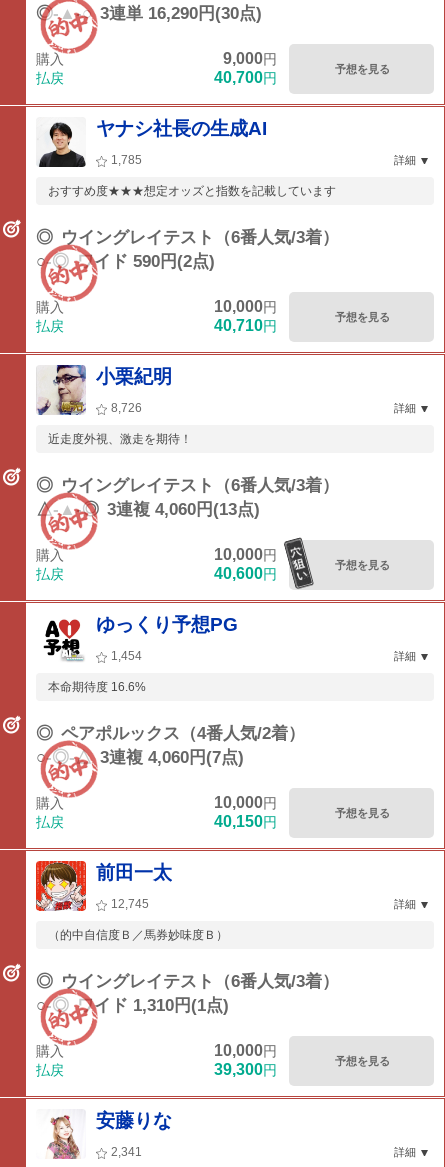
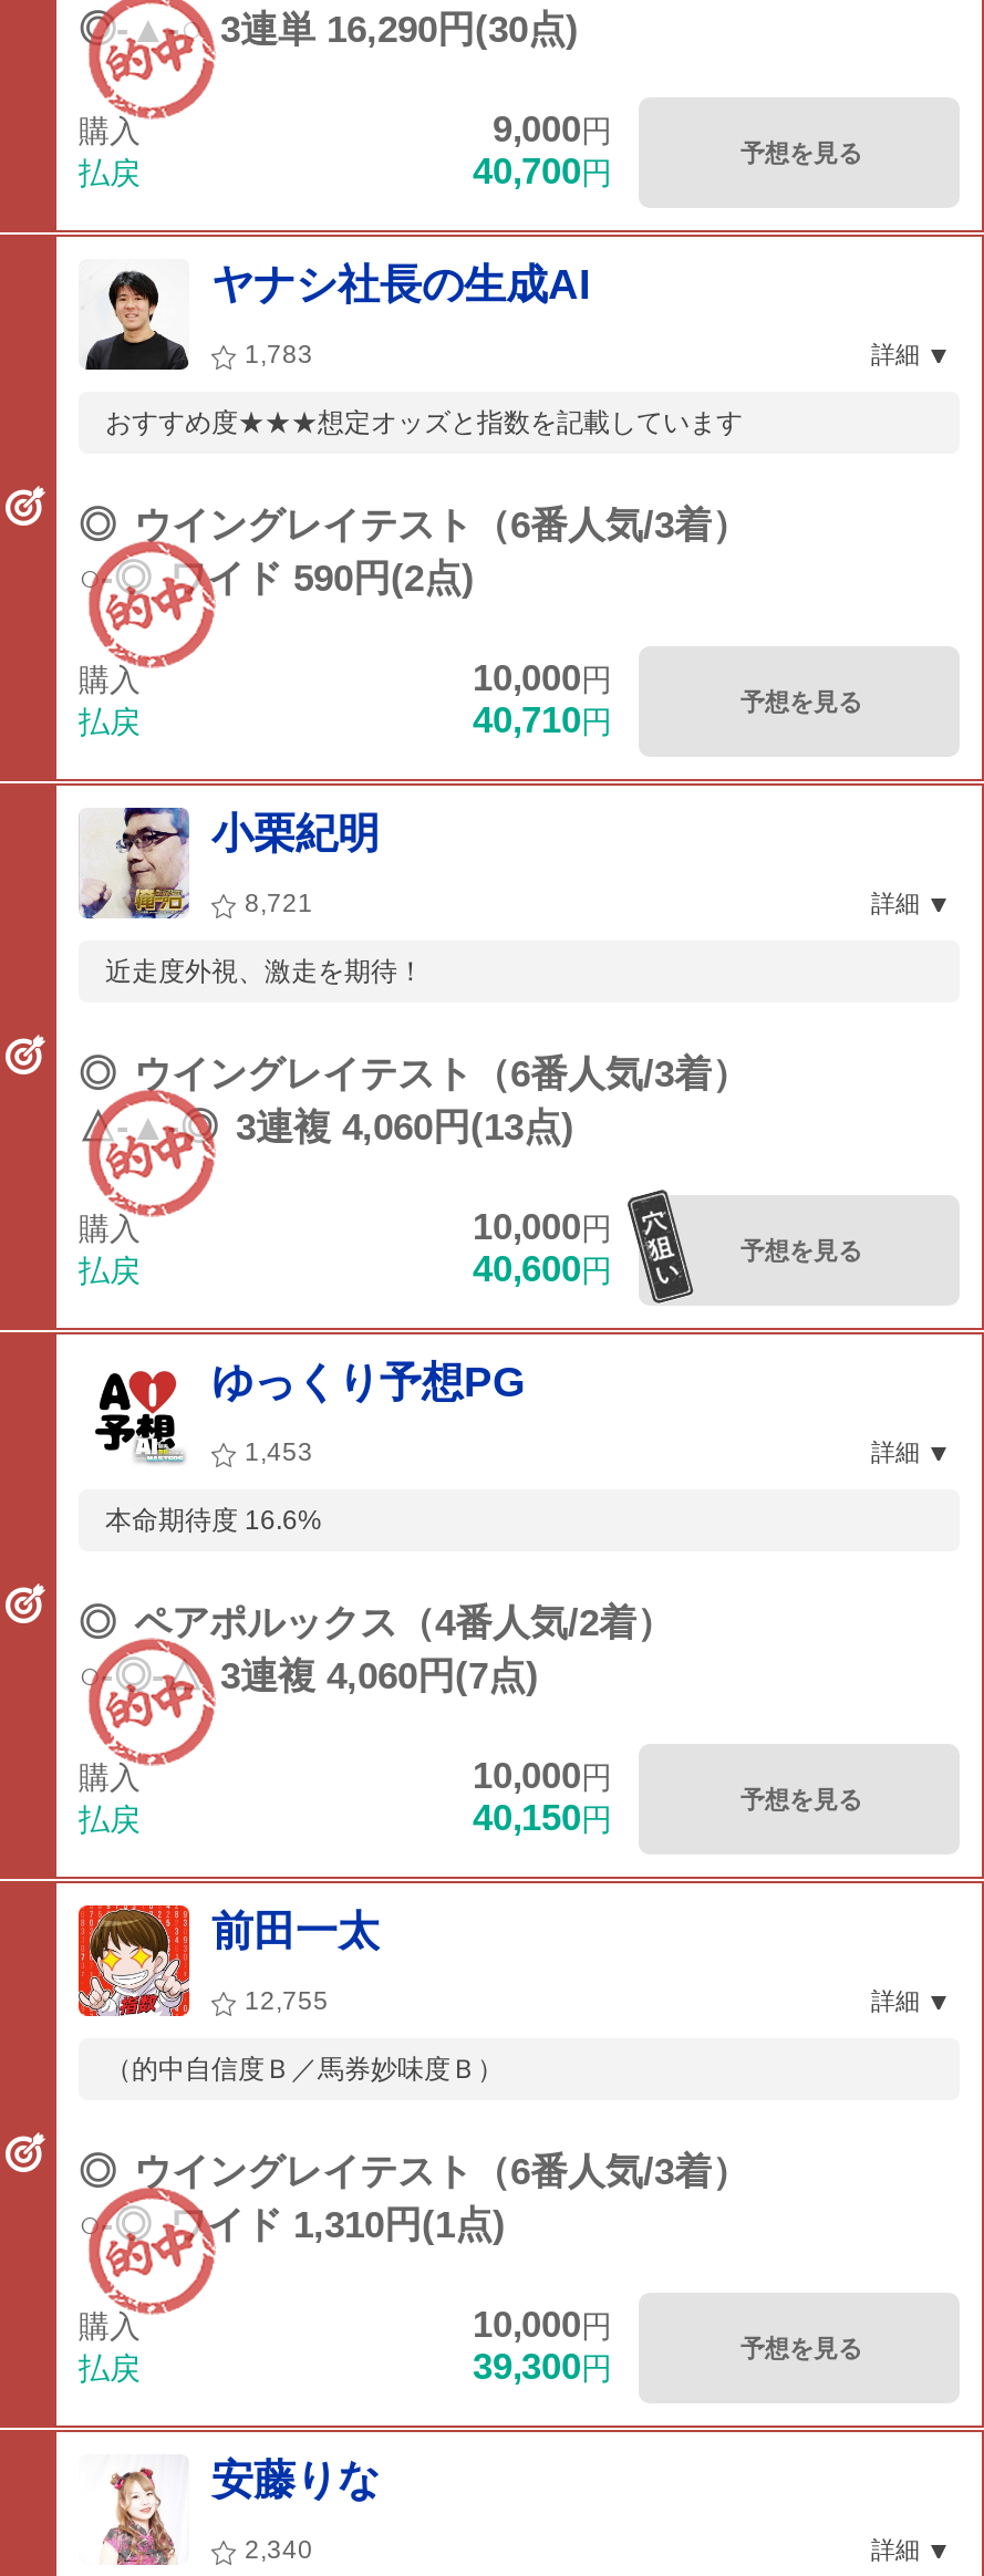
- 1,785
+ 1,783

- 8,726
+ 8,721

- 1,454
+ 1,453

- 12,745
+ 12,755

- 2,341
+ 2,340
